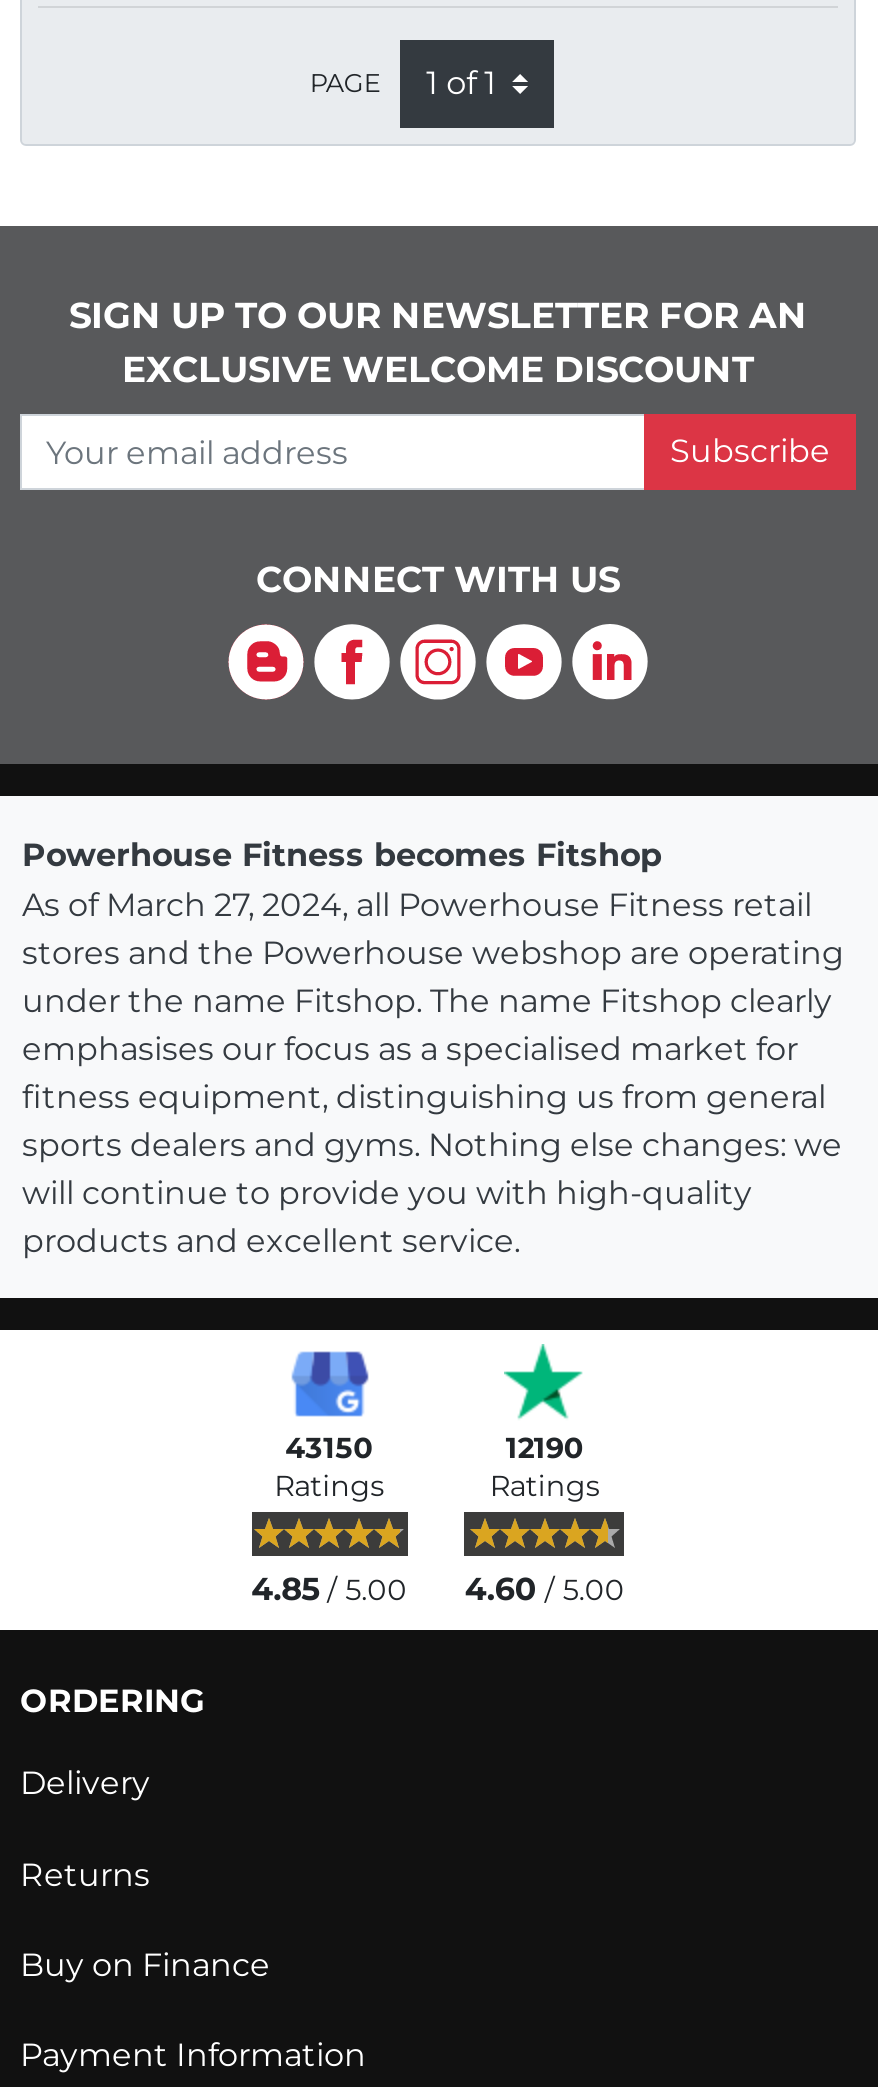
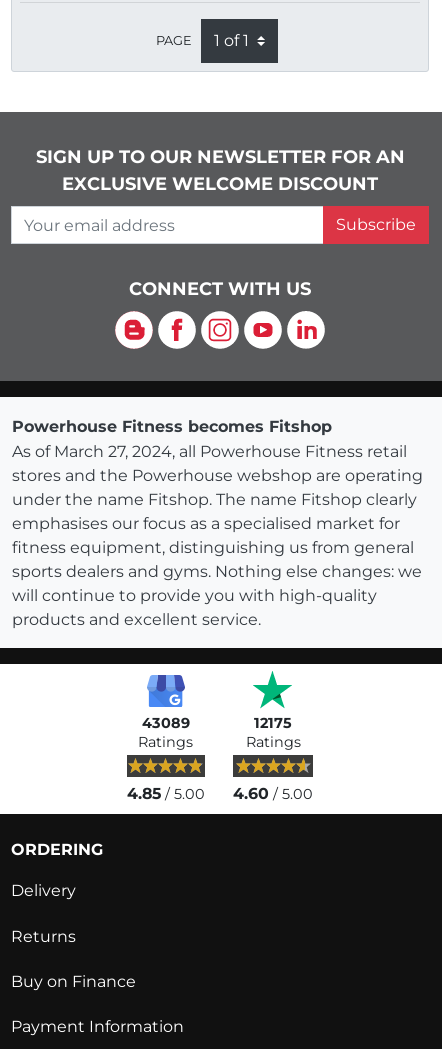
- 43150
+ 43089

- 12190
+ 12175
